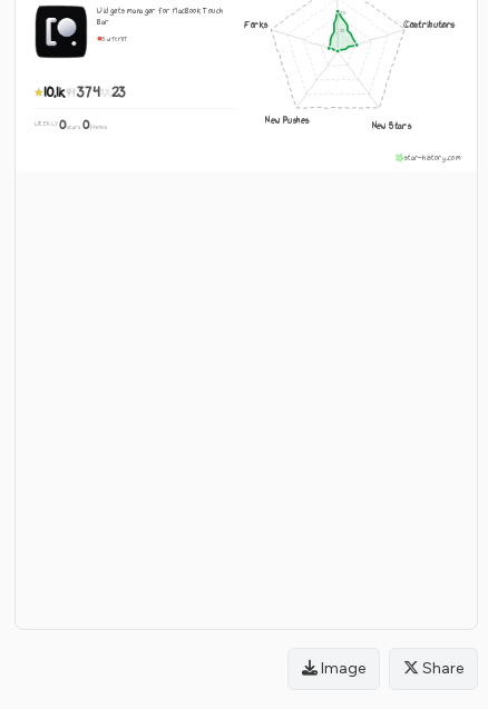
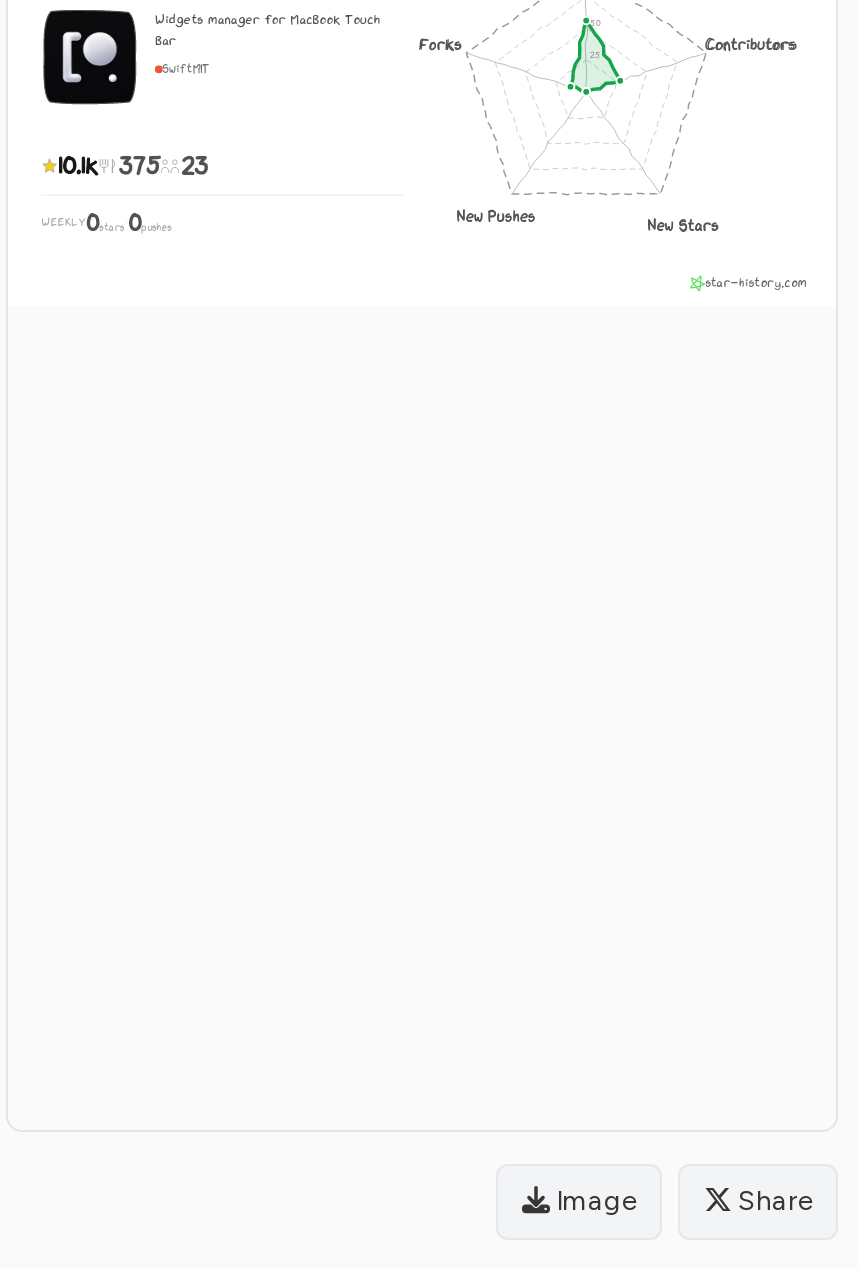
- 374
+ 375
